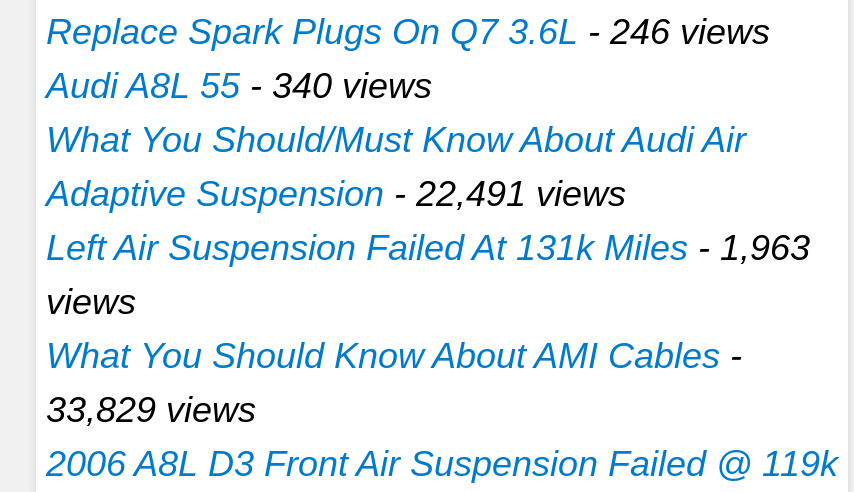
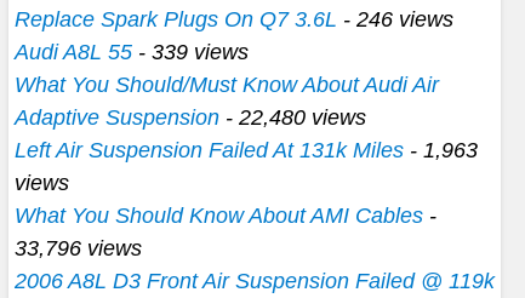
- Audi A8L 55 - 340 views
+ Audi A8L 55 - 339 views

- Adaptive Suspension - 22,491 views
+ Adaptive Suspension - 22,480 views

- 33,829 views
+ 33,796 views
